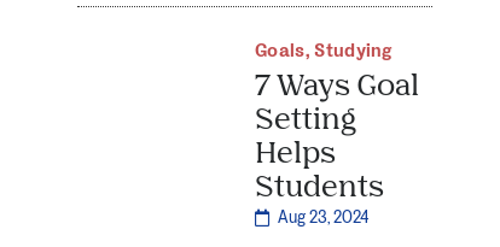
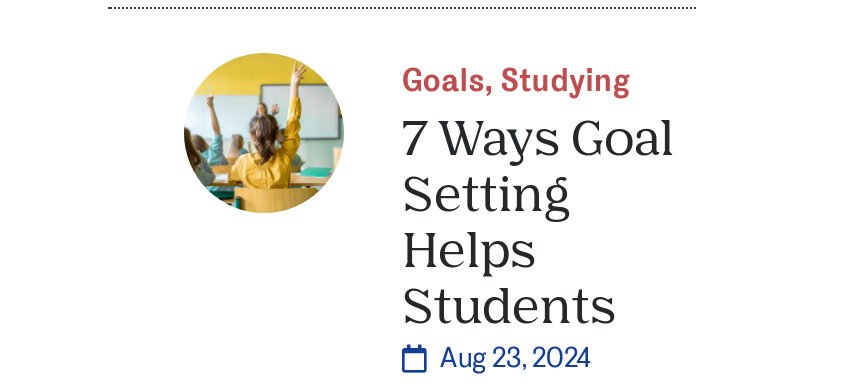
+ [image]
